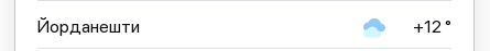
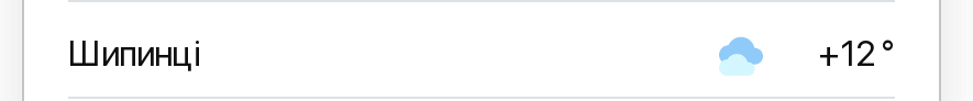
- Йорданешти
+ Шипинці
